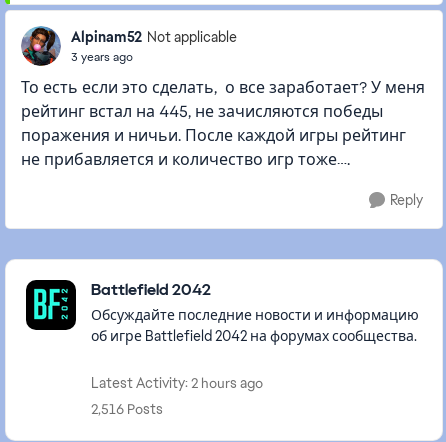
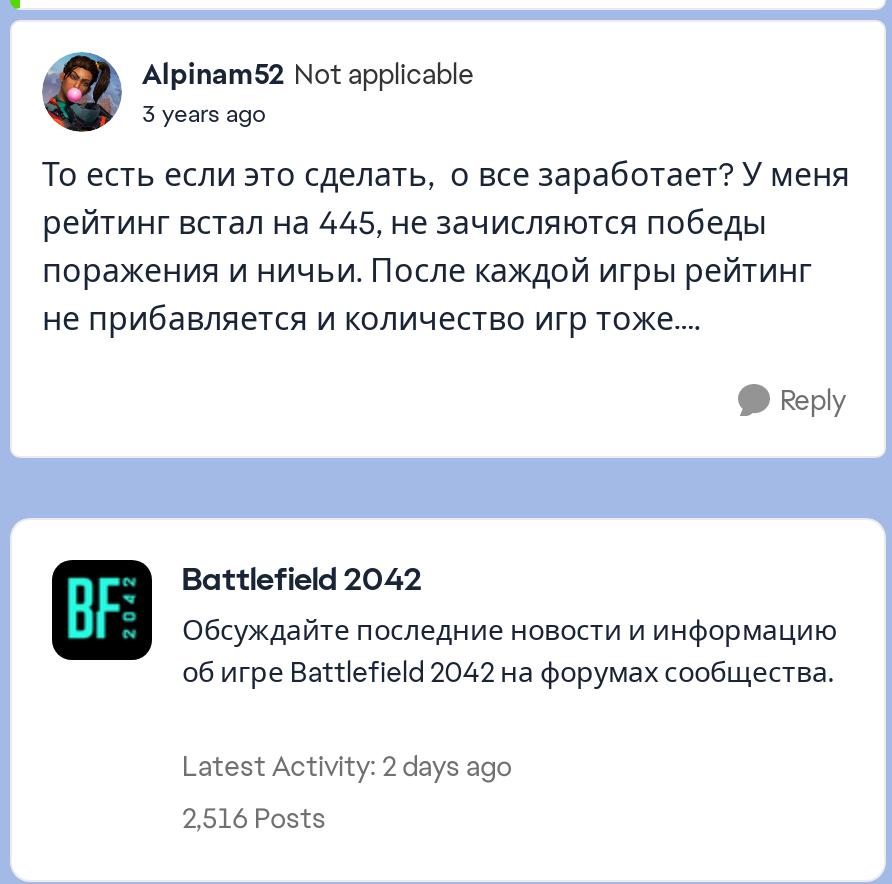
- Latest Activity: 2 hours ago
+ Latest Activity: 2 days ago
